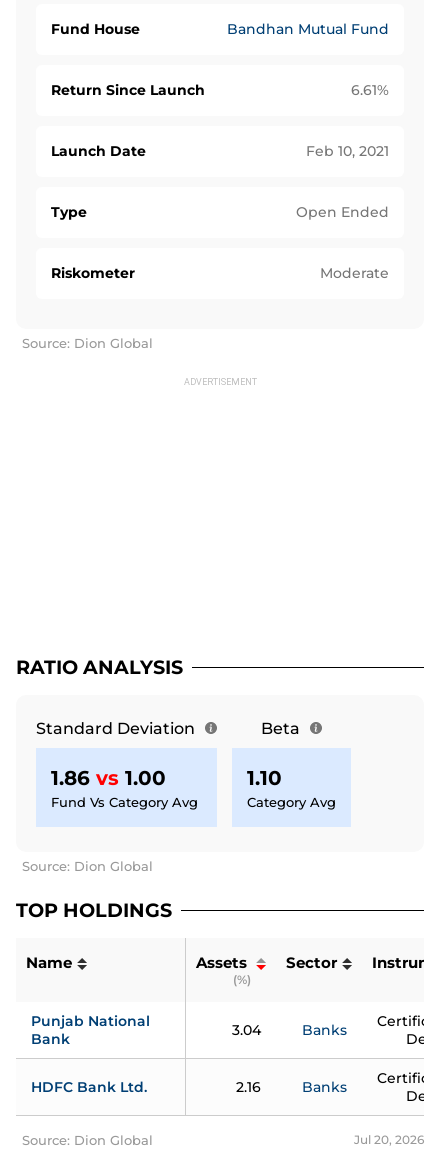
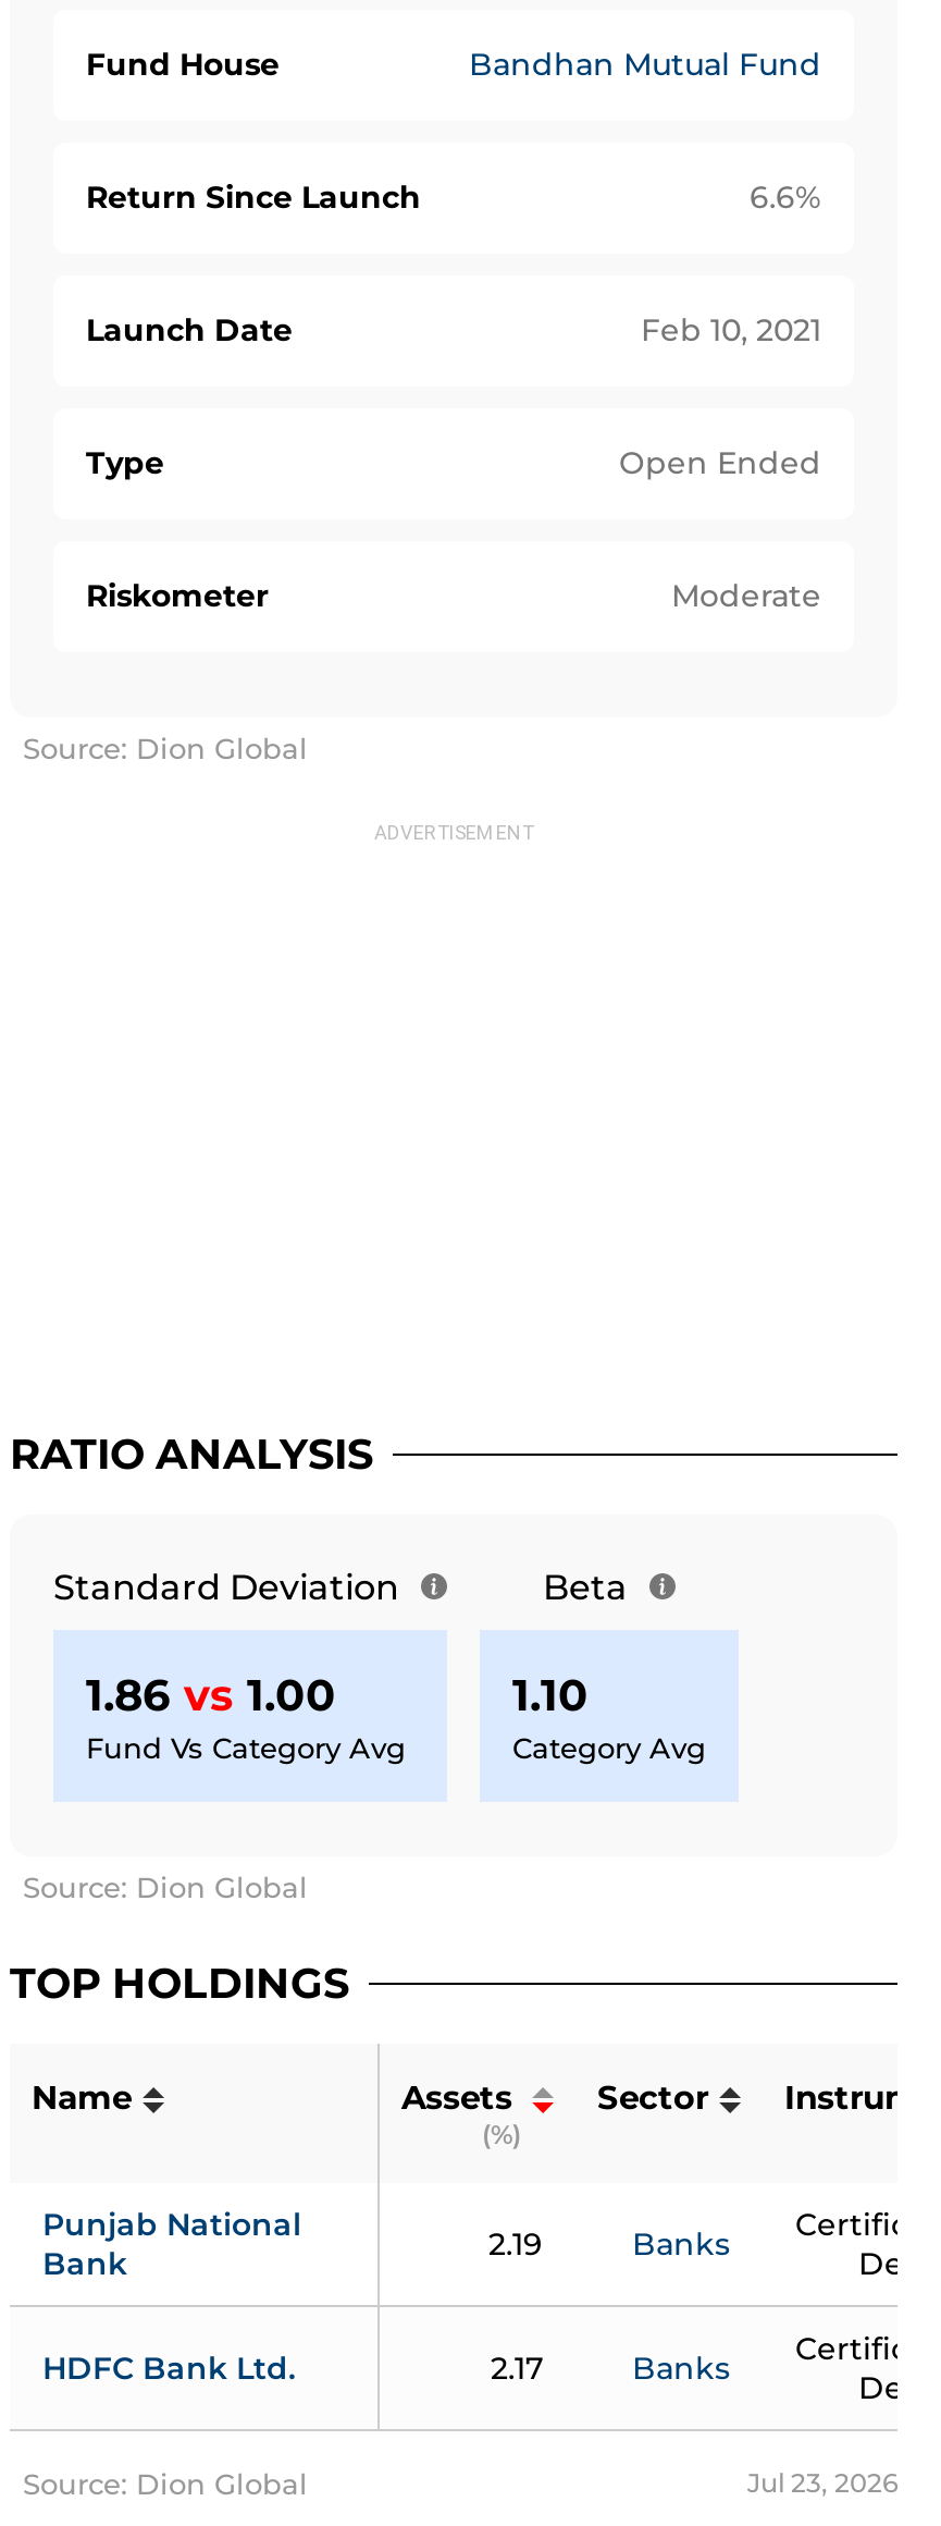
- 6.61%
+ 6.6%

- 3.04
+ 2.19

- 2.16
+ 2.17

- Jul 20, 2026
+ Jul 23, 2026
